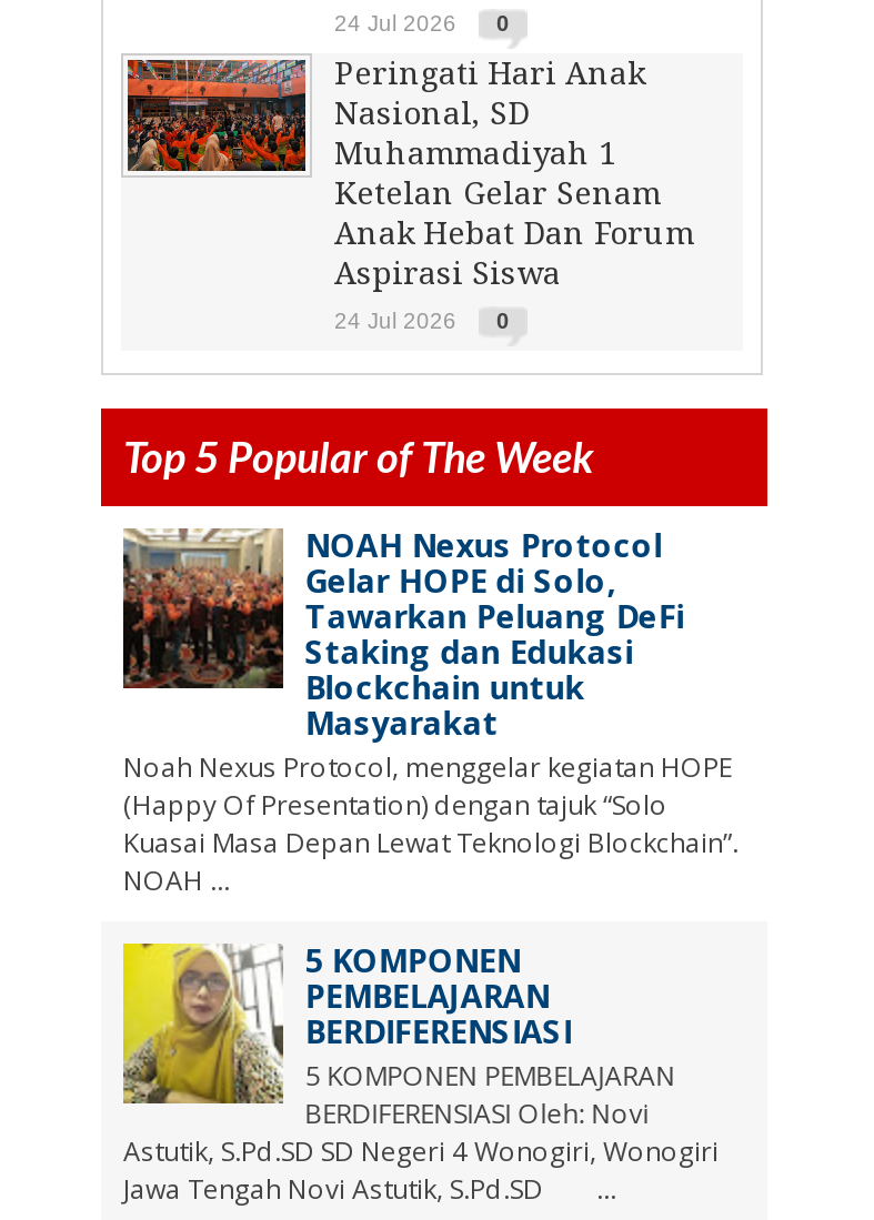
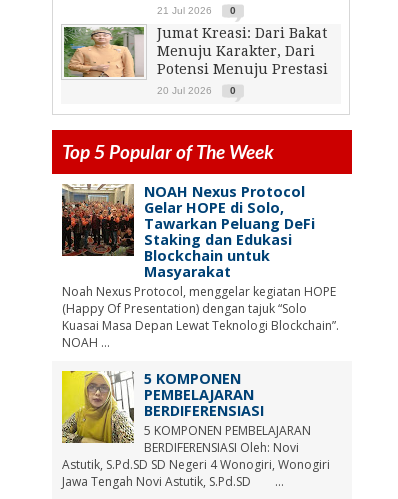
- 24 Jul 2026 0
+ 21 Jul 2026 0

- [image]
- Peringati Hari Anak
- Nasional, SD
- Muhammadiyah 1
- Ketelan Gelar Senam
- Anak Hebat Dan Forum
- Aspirasi Siswa
+ [image]
+ Jumat Kreasi: Dari Bakat
+ Menuju Karakter, Dari
+ Potensi Menuju Prestasi

- 24 Jul 2026 0
+ 20 Jul 2026 0
